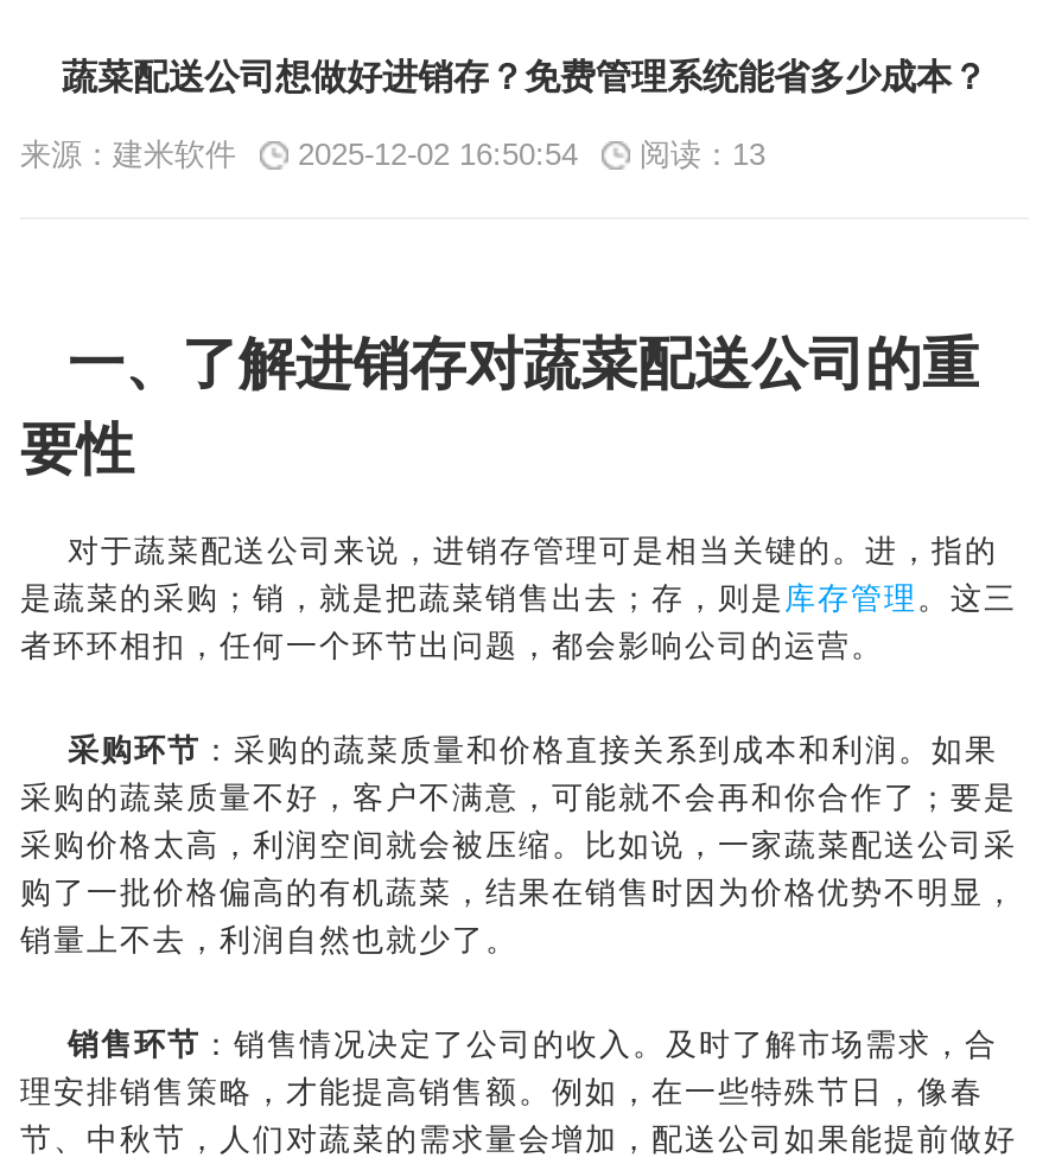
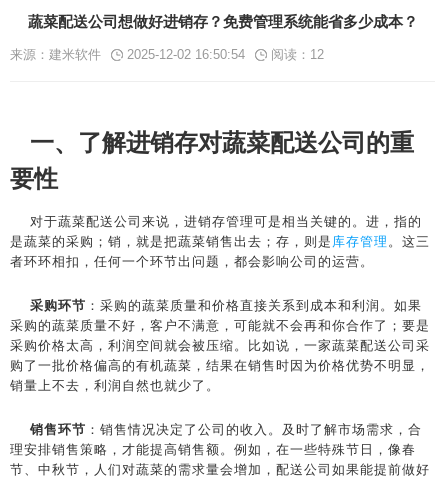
- 来源：建米软件 2025-12-02 16:50:54 阅读：13
+ 来源：建米软件 2025-12-02 16:50:54 阅读：12
